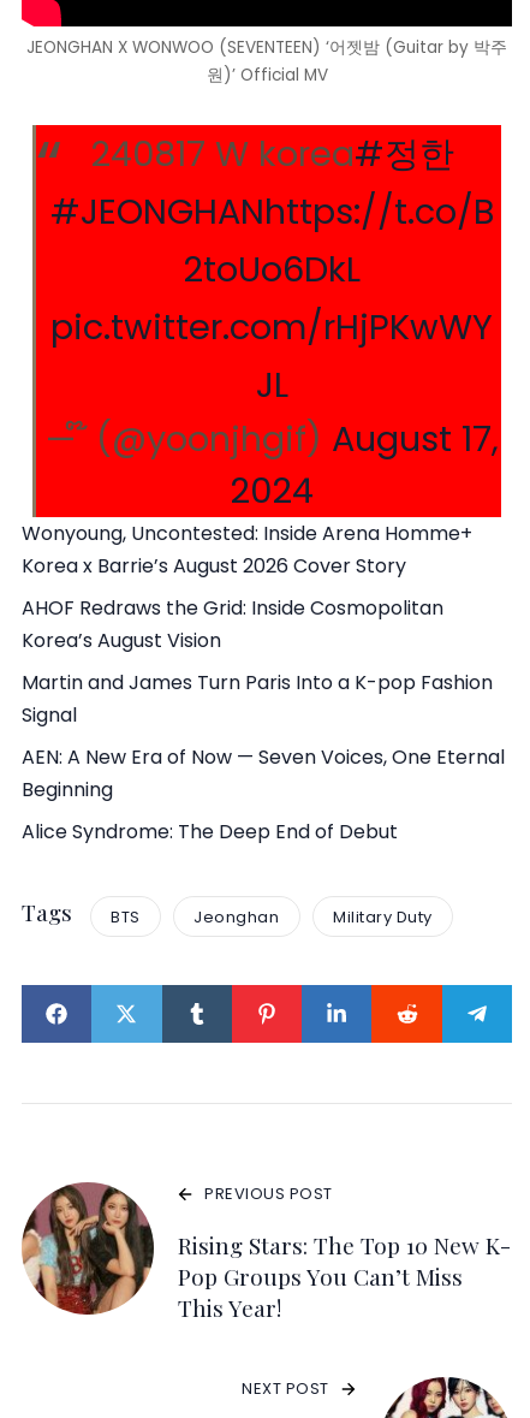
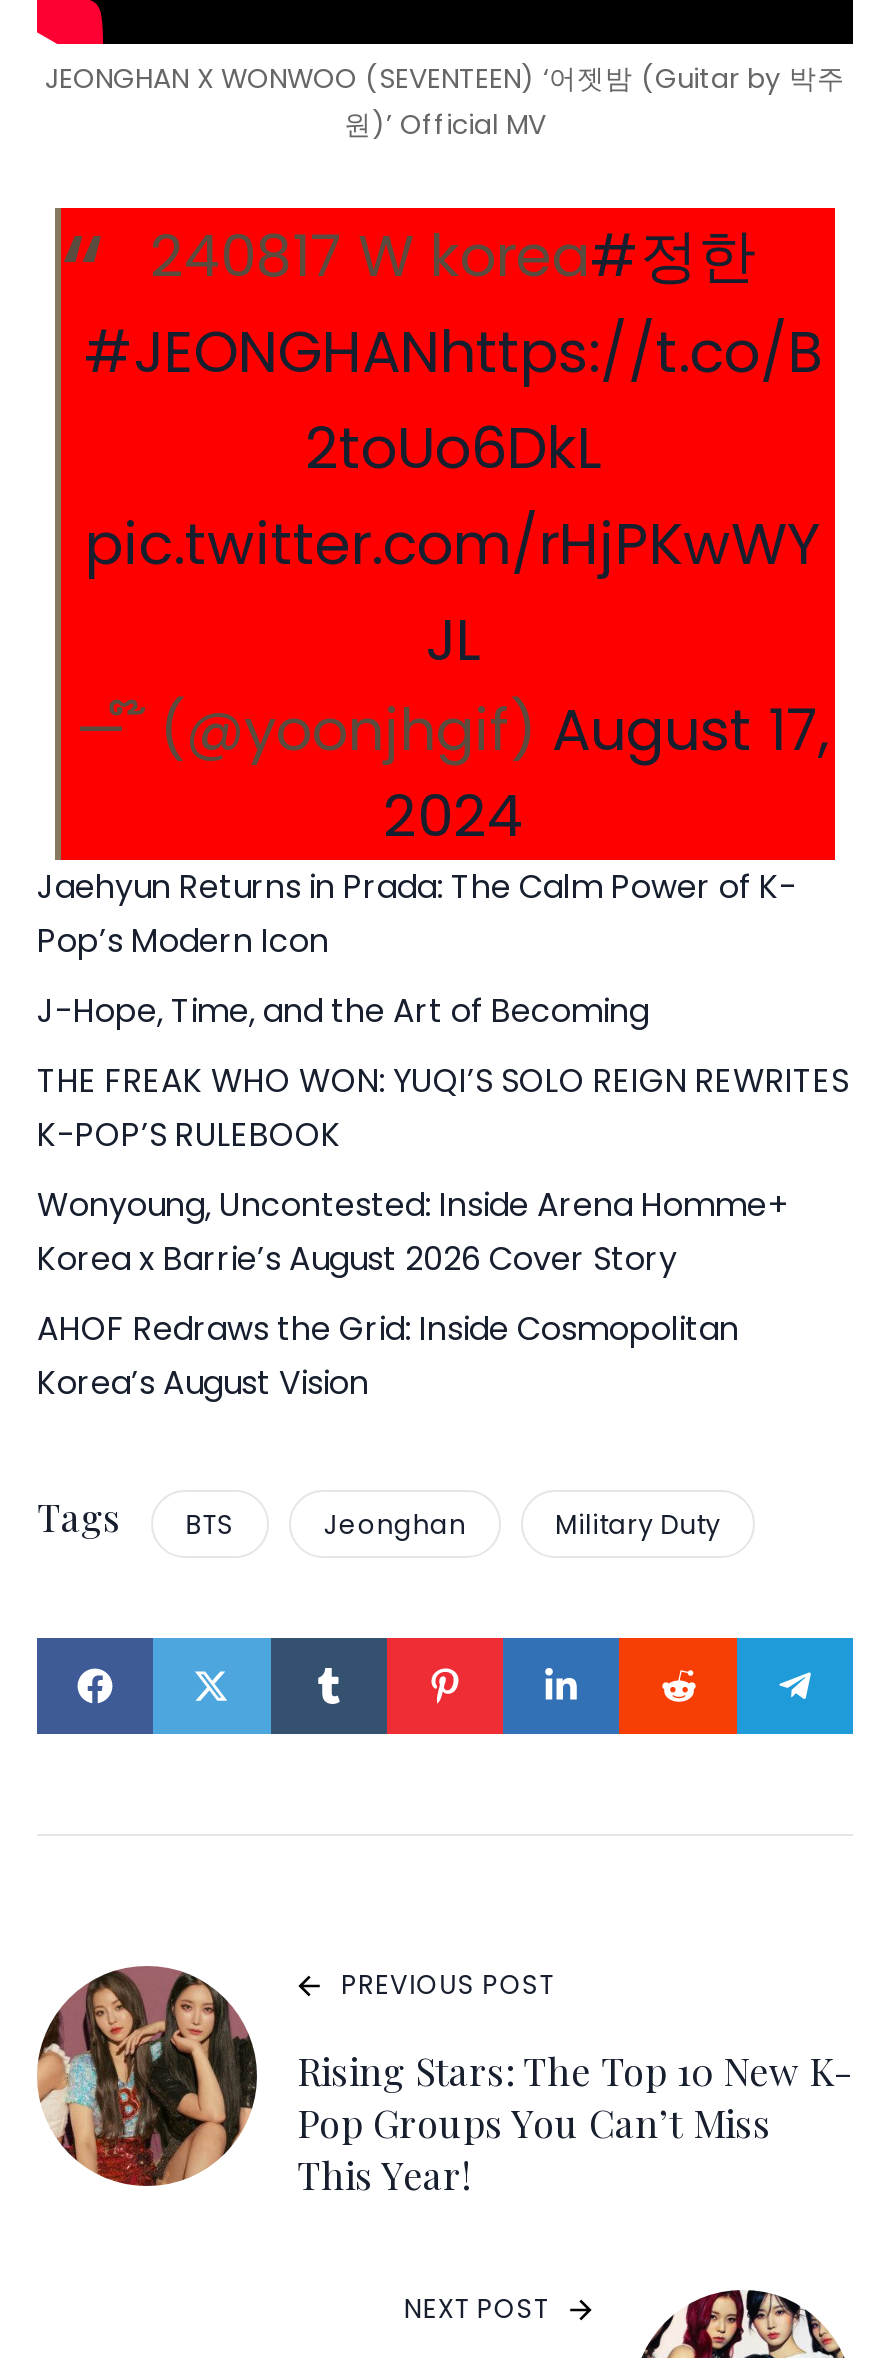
+ Jaehyun Returns in Prada: The Calm Power of K-
+ Pop’s Modern Icon
+ J-Hope, Time, and the Art of Becoming
+ THE FREAK WHO WON: YUQI’S SOLO REIGN REWRITES
+ K-POP’S RULEBOOK

moved down: Wonyoung, Uncontested: Inside Arena Homme+ | Korea x Barrie’s August 2026 Cover Story | AHOF Redraws the Grid: Inside Cosmopolitan | Korea’s August Vision

- Martin and James Turn Paris Into a K-pop Fashion
- Signal
- AEN: A New Era of Now — Seven Voices, One Eternal
- Beginning
- Alice Syndrome: The Deep End of Debut
